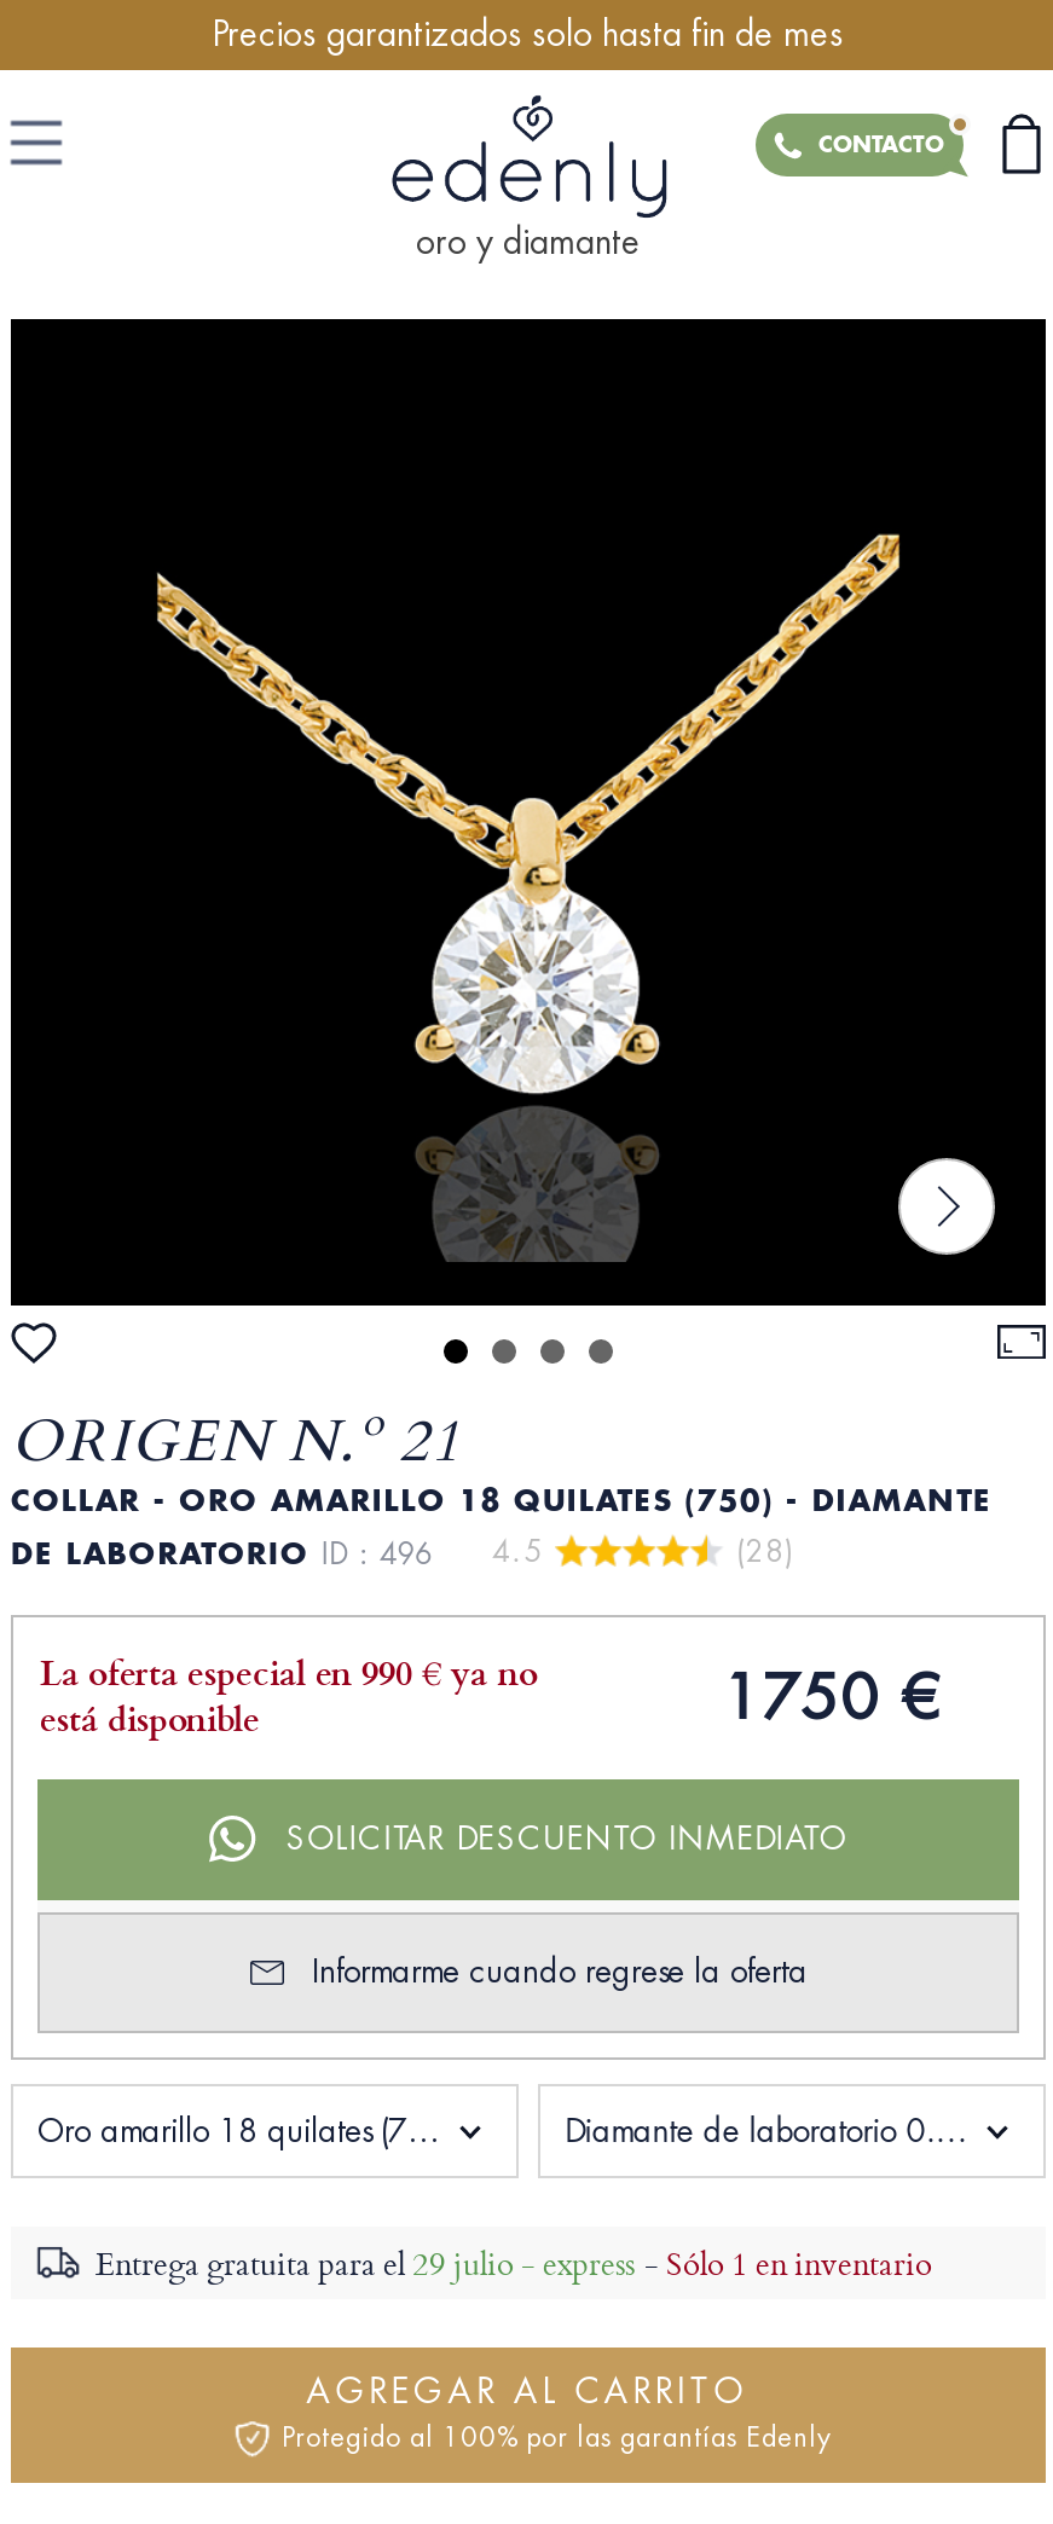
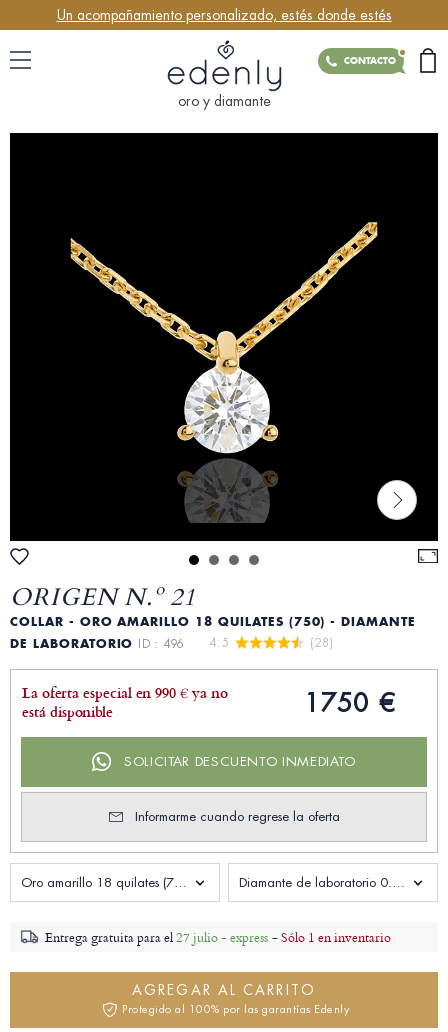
- Precios garantizados solo hasta fin de mes
+ Un acompañamiento personalizado, estés donde estés

- Entrega gratuita para el 29 julio - express - Sólo 1 en inventario
+ Entrega gratuita para el 27 julio - express - Sólo 1 en inventario
